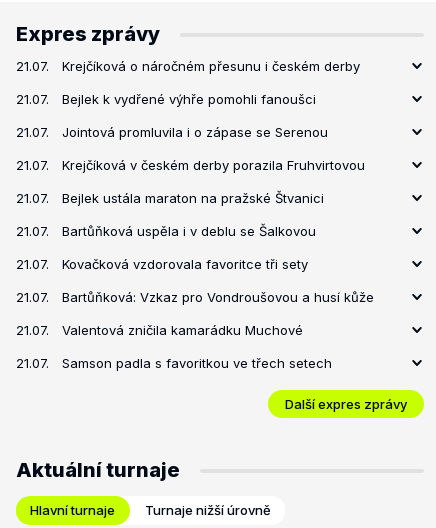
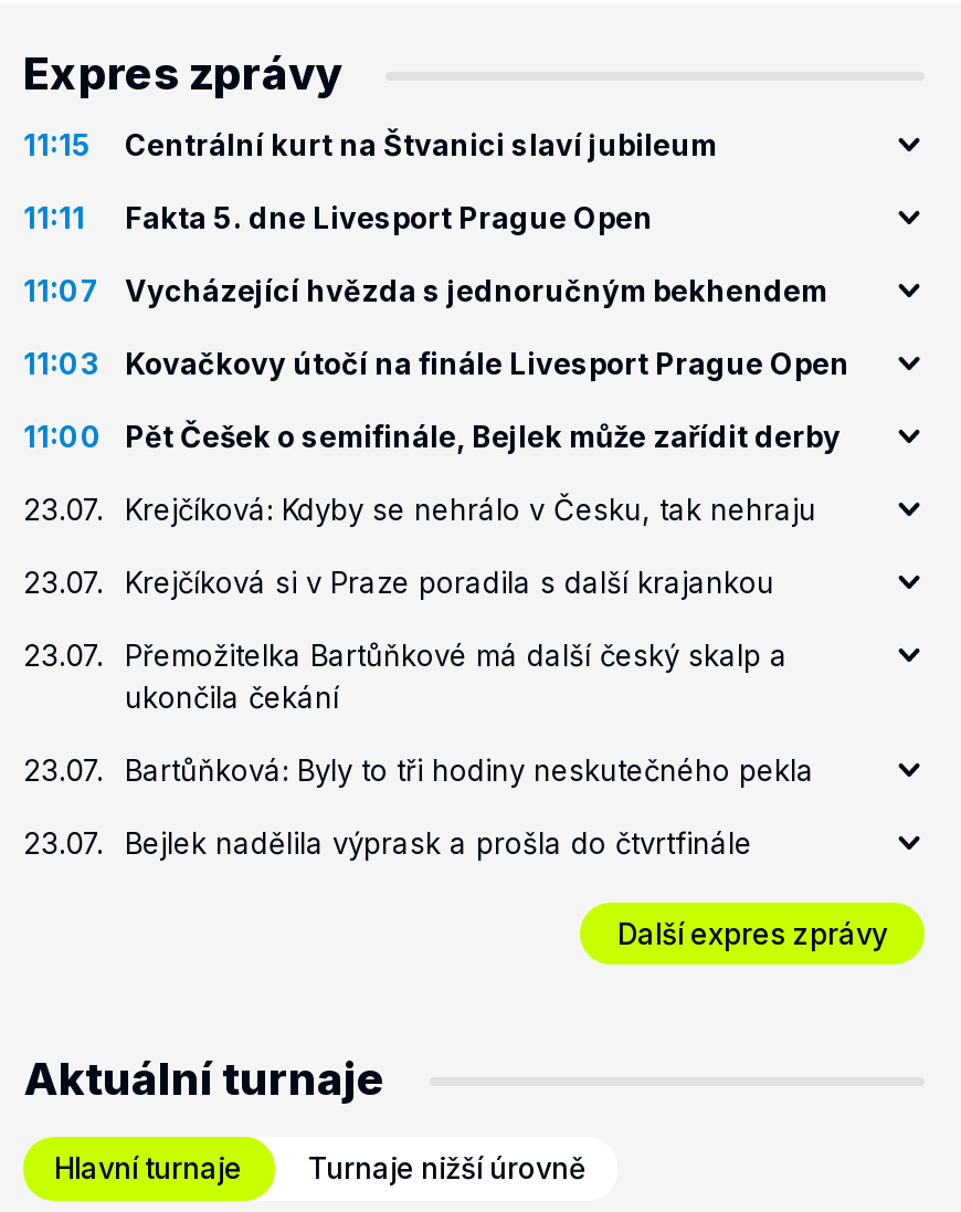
- 21.07.
- Krejčíková o náročném přesunu i českém derby
+ 11:15
+ Centrální kurt na Štvanici slaví jubileum

- 21.07.
- Bejlek k vydřené výhře pomohli fanoušci
+ 11:11
+ Fakta 5. dne Livesport Prague Open

- 21.07.
- Jointová promluvila i o zápase se Serenou
+ 11:07
+ Vycházející hvězda s jednoručným bekhendem

- 21.07.
- Krejčíková v českém derby porazila Fruhvirtovou
+ 11:03
+ Kovačkovy útočí na finále Livesport Prague Open

- 21.07.
- Bejlek ustála maraton na pražské Štvanici
+ 11:00
+ Pět Češek o semifinále, Bejlek může zařídit derby

- 21.07.
- Bartůňková uspěla i v deblu se Šalkovou
+ 23.07.
+ Krejčíková: Kdyby se nehrálo v Česku, tak nehraju

- 21.07.
- Kovačková vzdorovala favoritce tři sety
+ 23.07.
+ Krejčíková si v Praze poradila s další krajankou

- 21.07.
- Bartůňková: Vzkaz pro Vondroušovou a husí kůže
+ 23.07.
+ Přemožitelka Bartůňkové má další český skalp a
+ ukončila čekání

- 21.07.
- Valentová zničila kamarádku Muchové
+ 23.07.
+ Bartůňková: Byly to tři hodiny neskutečného pekla

- 21.07.
- Samson padla s favoritkou ve třech setech
+ 23.07.
+ Bejlek nadělila výprask a prošla do čtvrtfinále
